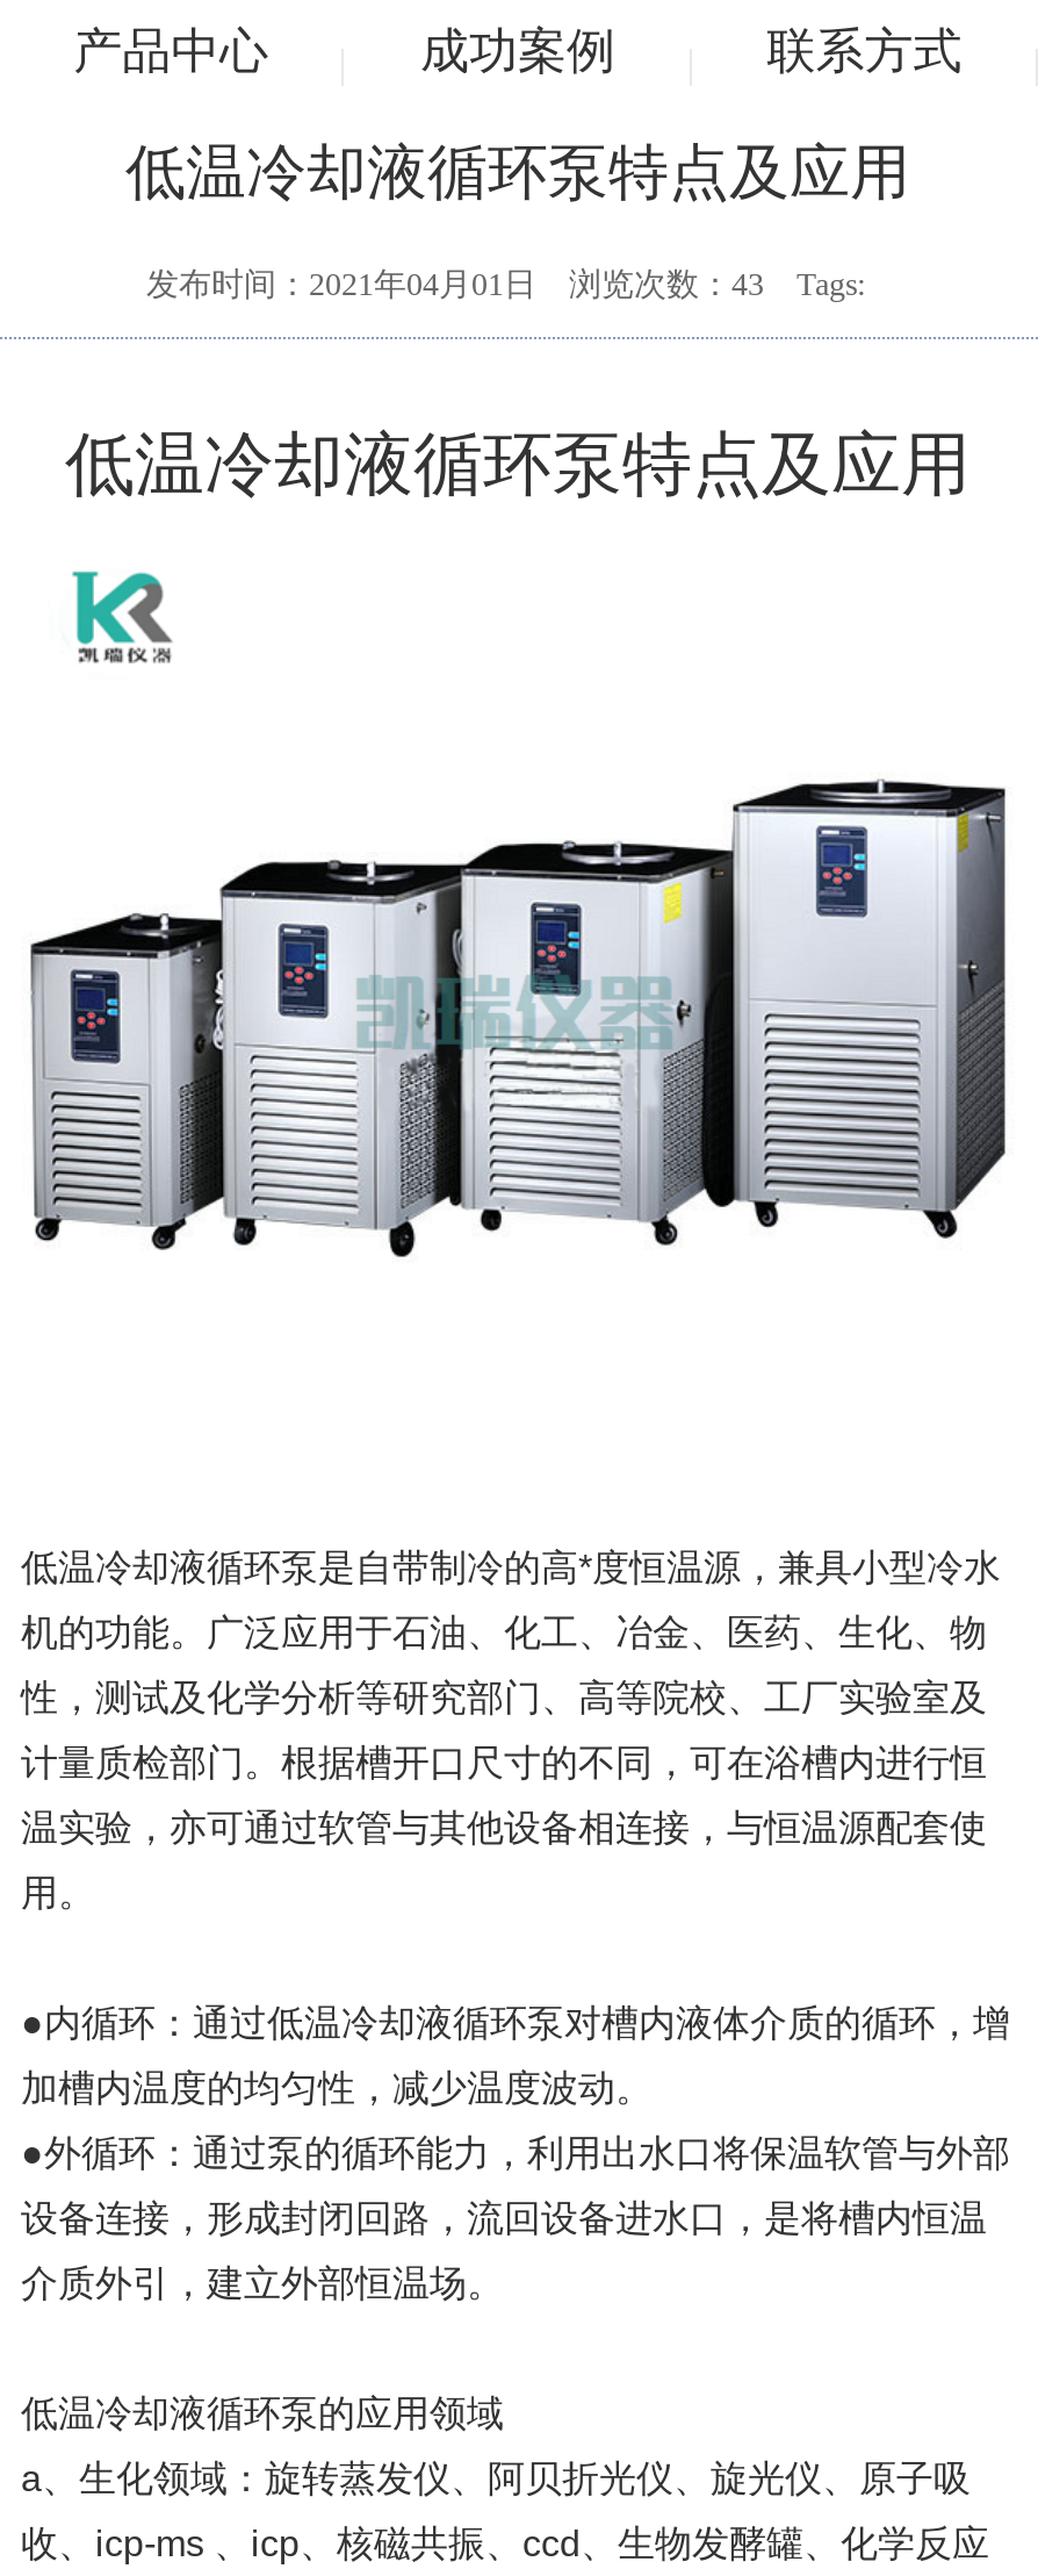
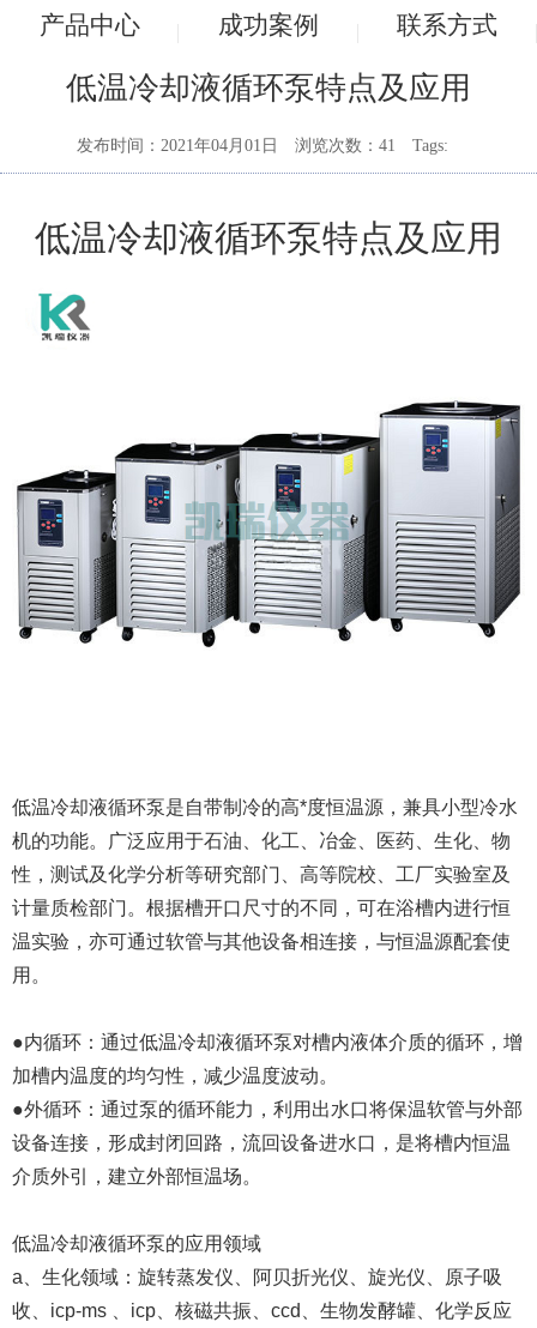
- 发布时间：2021年04月01日 浏览次数：43 Tags:
+ 发布时间：2021年04月01日 浏览次数：41 Tags:
